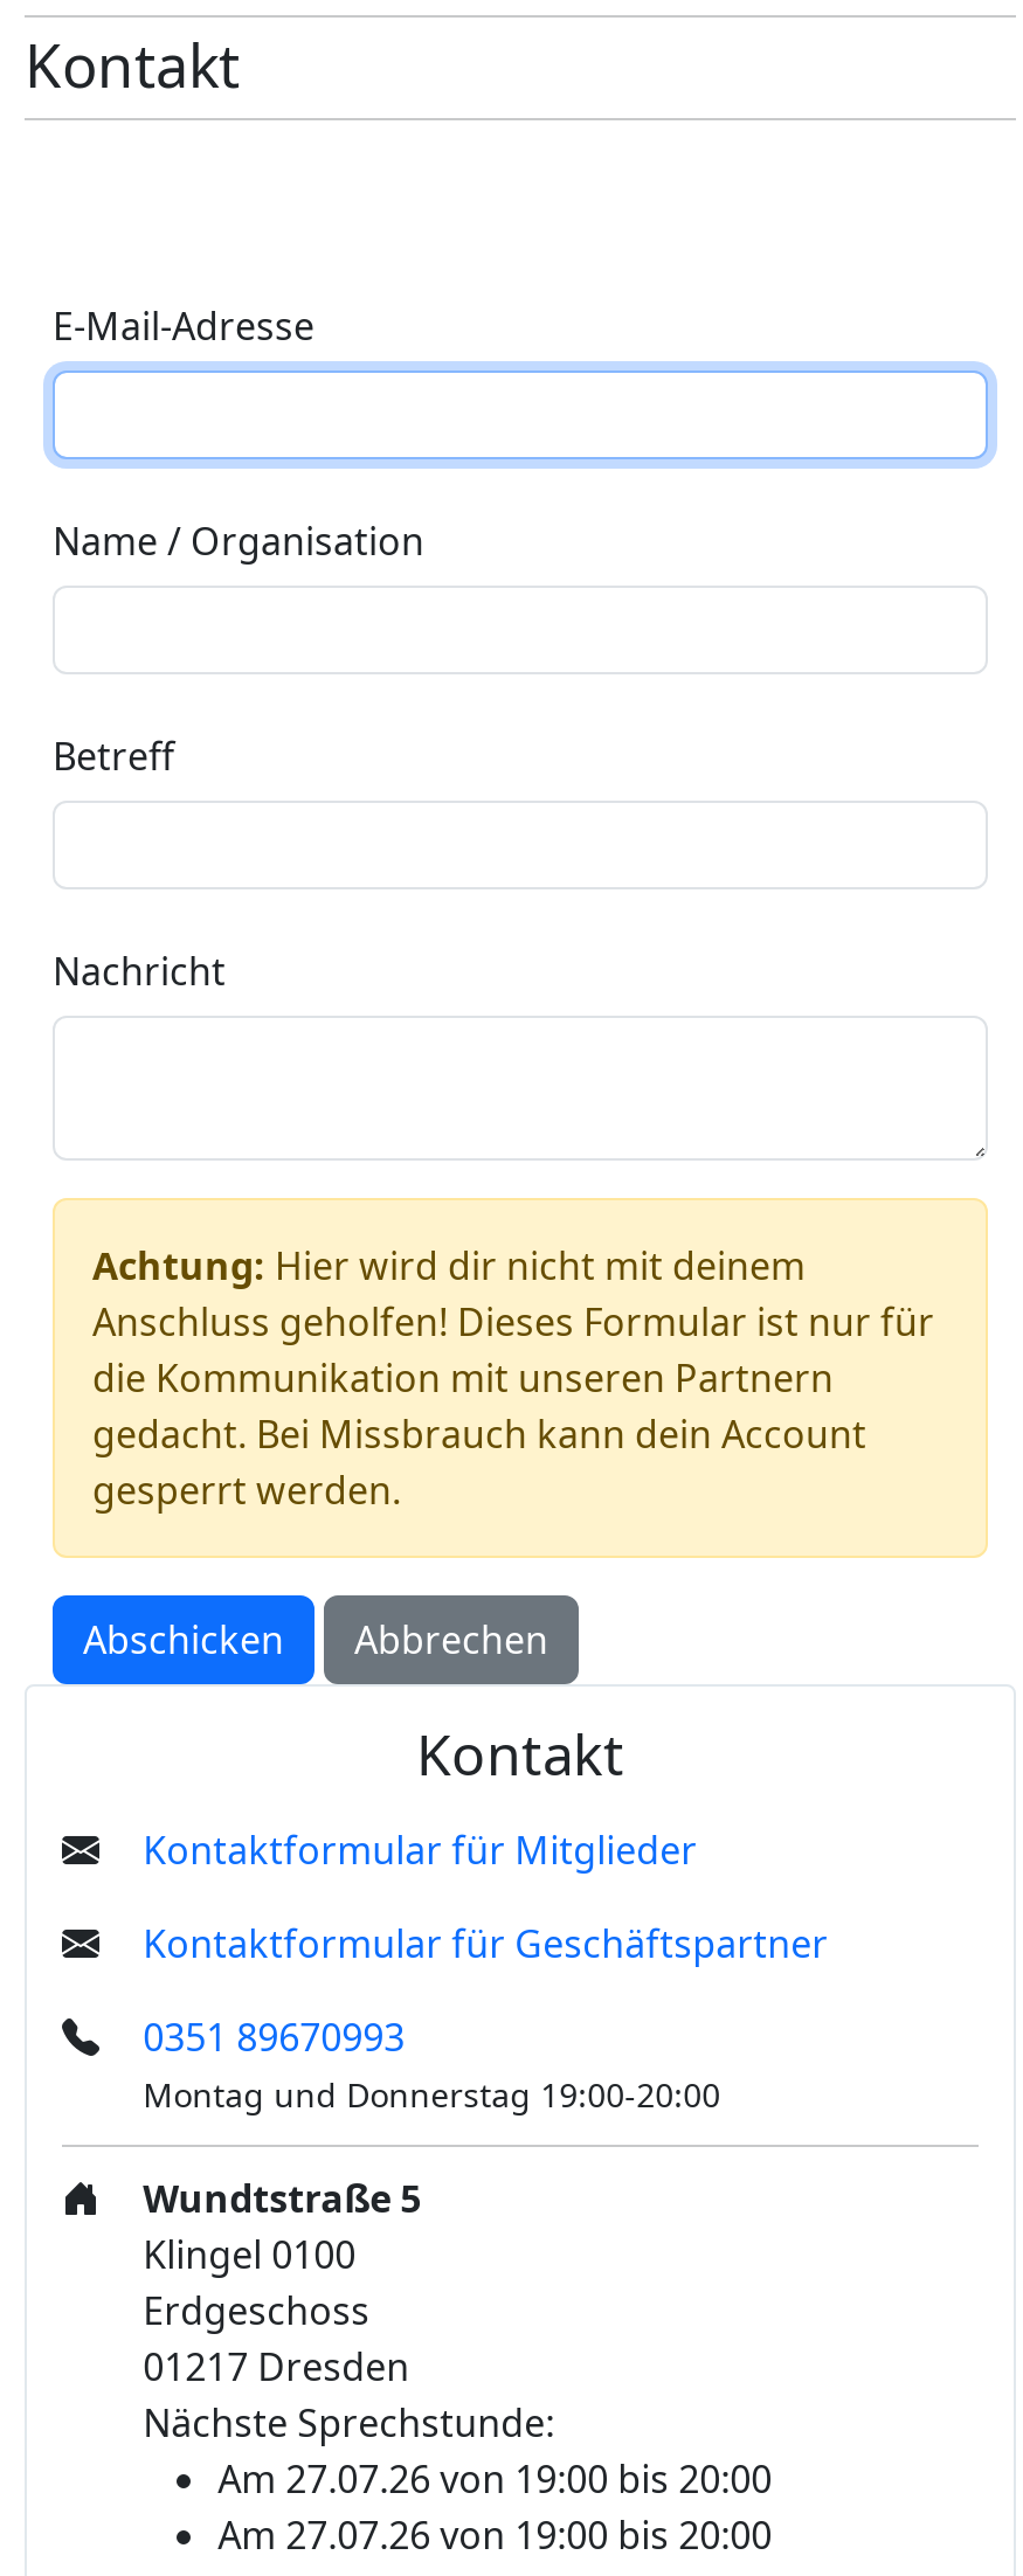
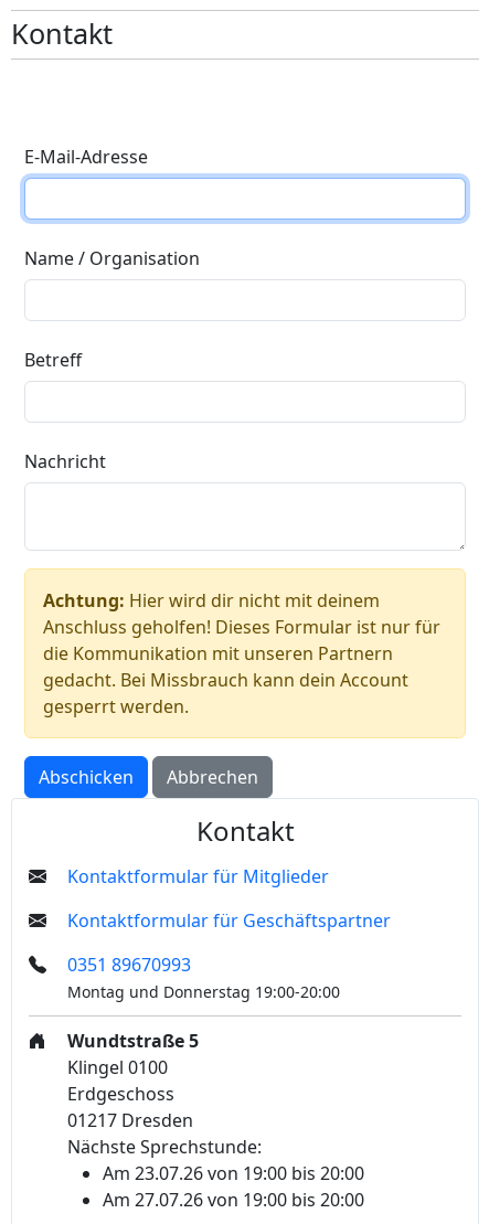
- Am 27.07.26 von 19:00 bis 20:00
+ Am 23.07.26 von 19:00 bis 20:00
